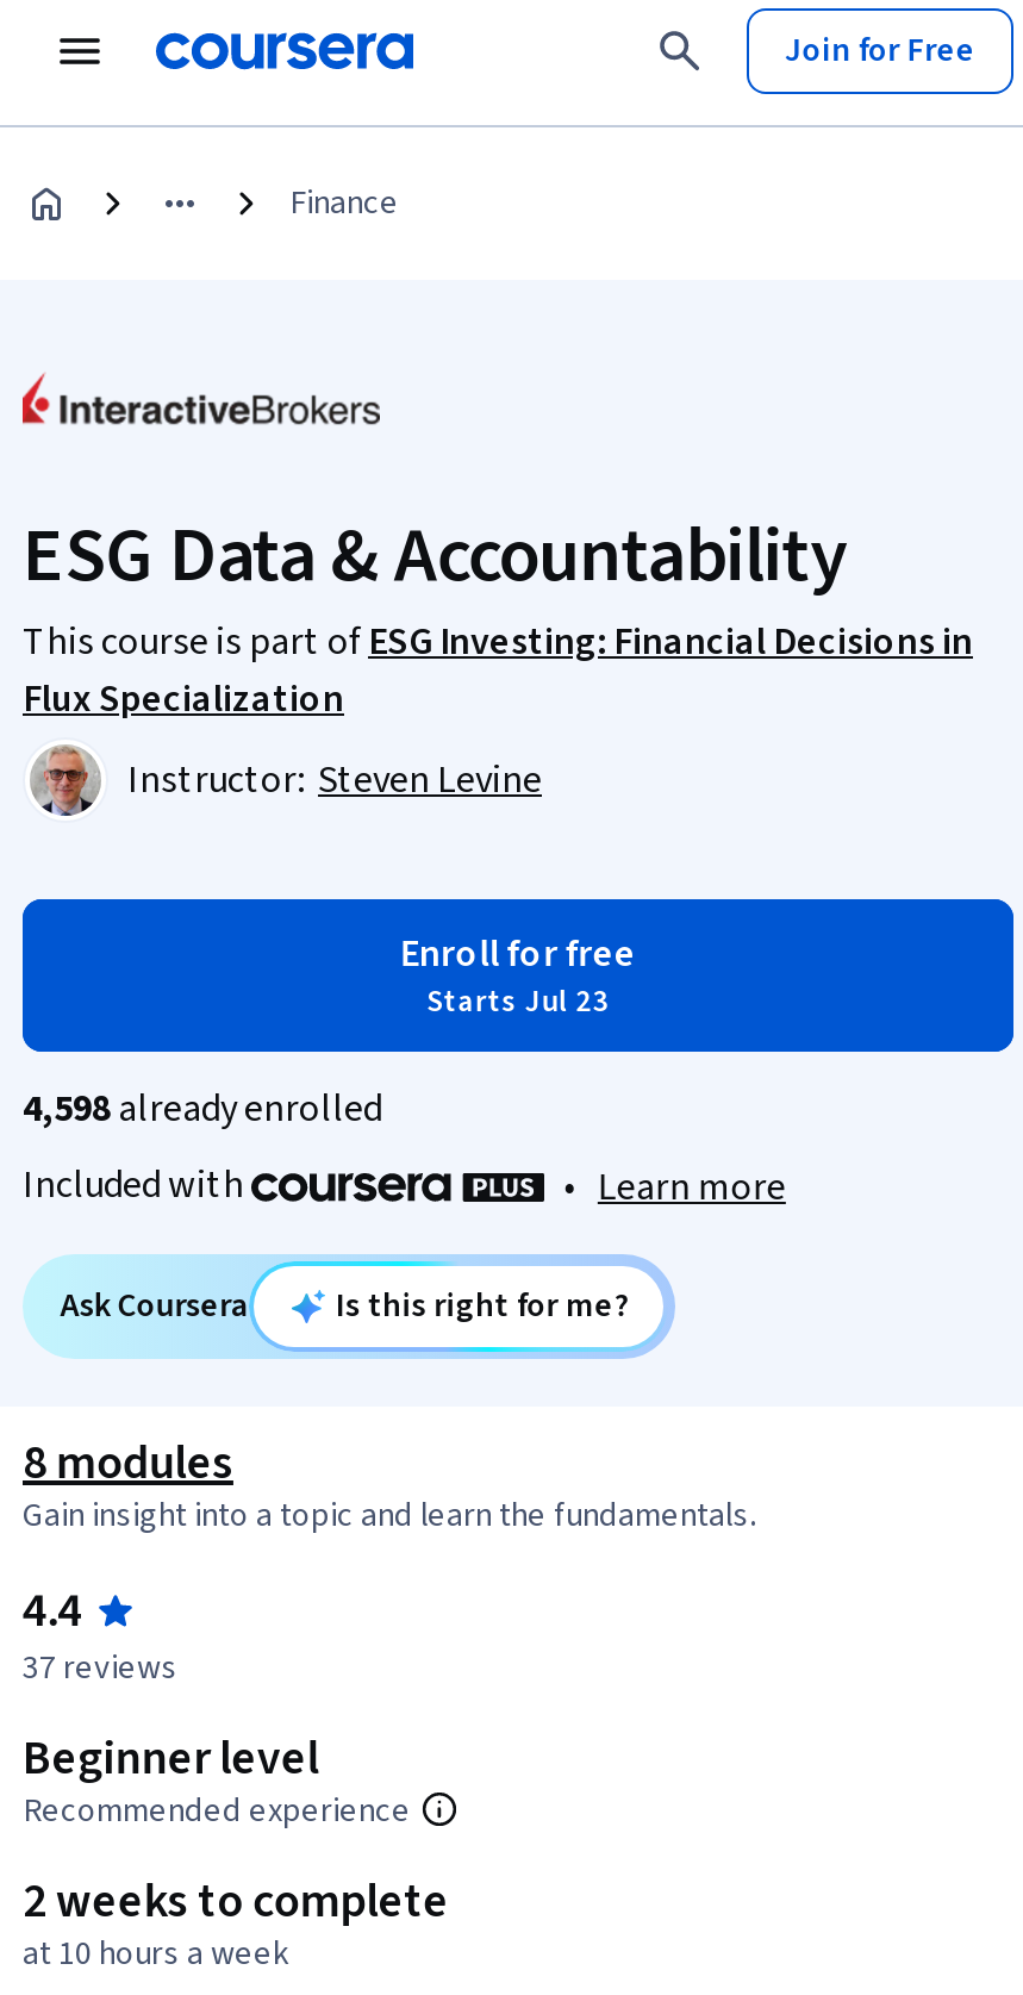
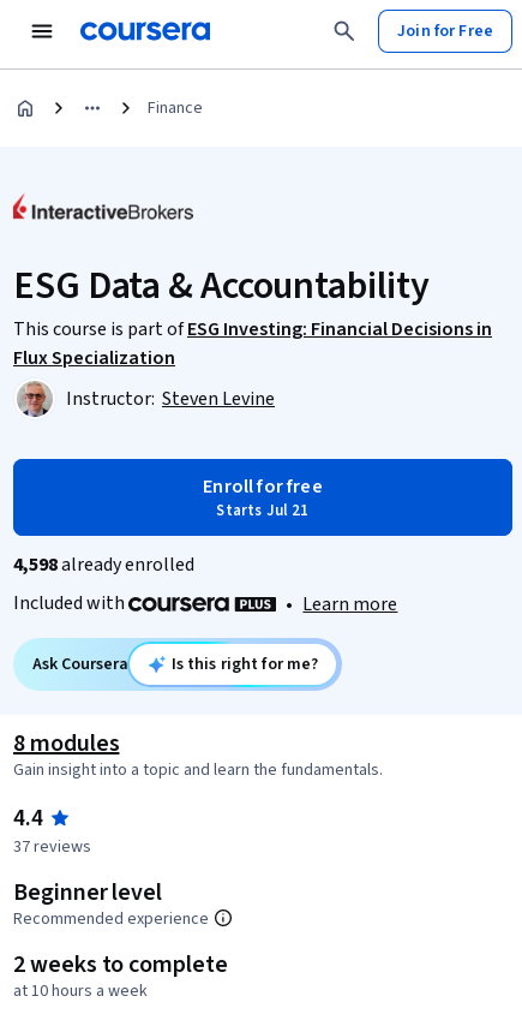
- Starts Jul 23
+ Starts Jul 21
